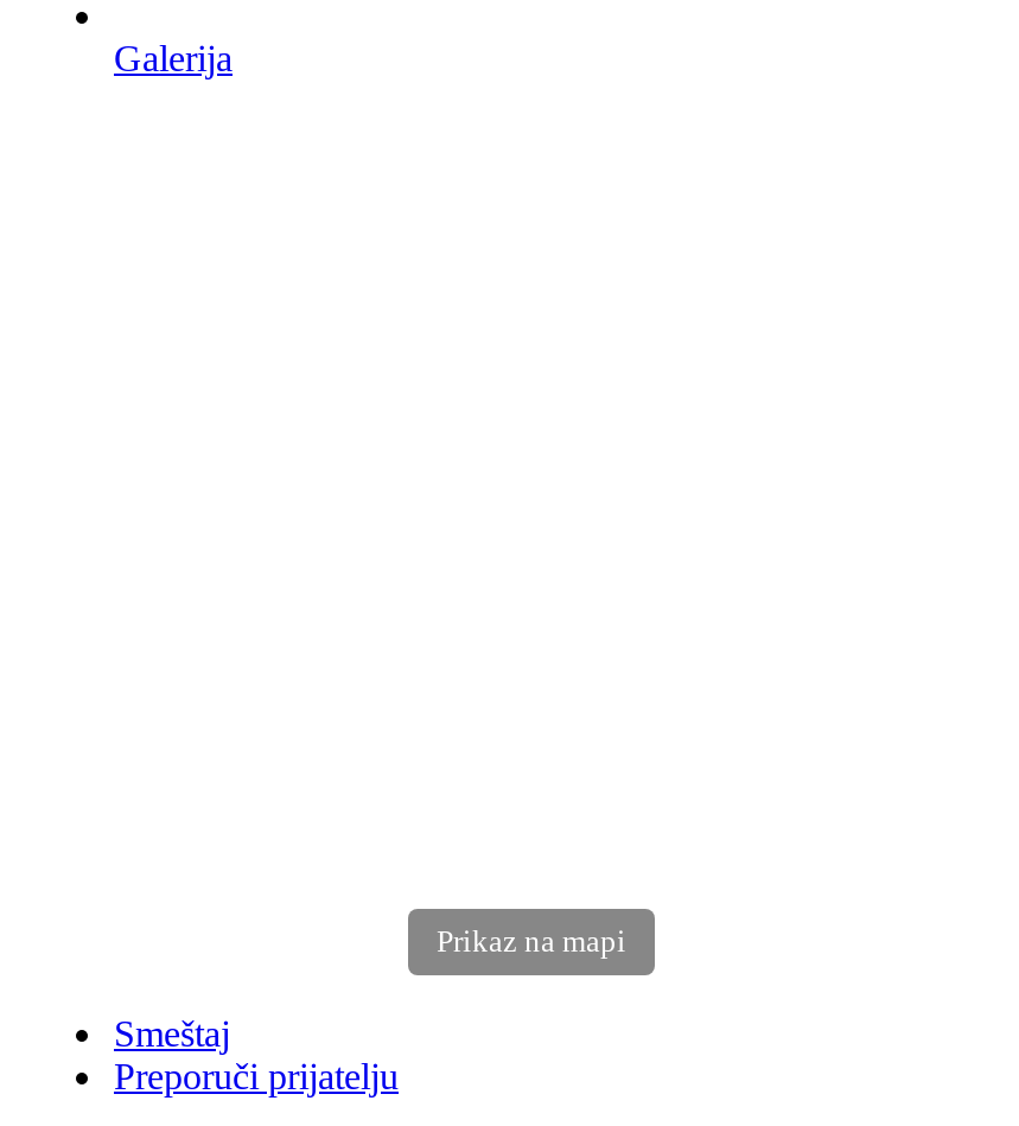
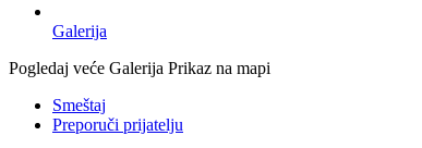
- Prikaz na mapi
+ Pogledaj veće Galerija Prikaz na mapi
